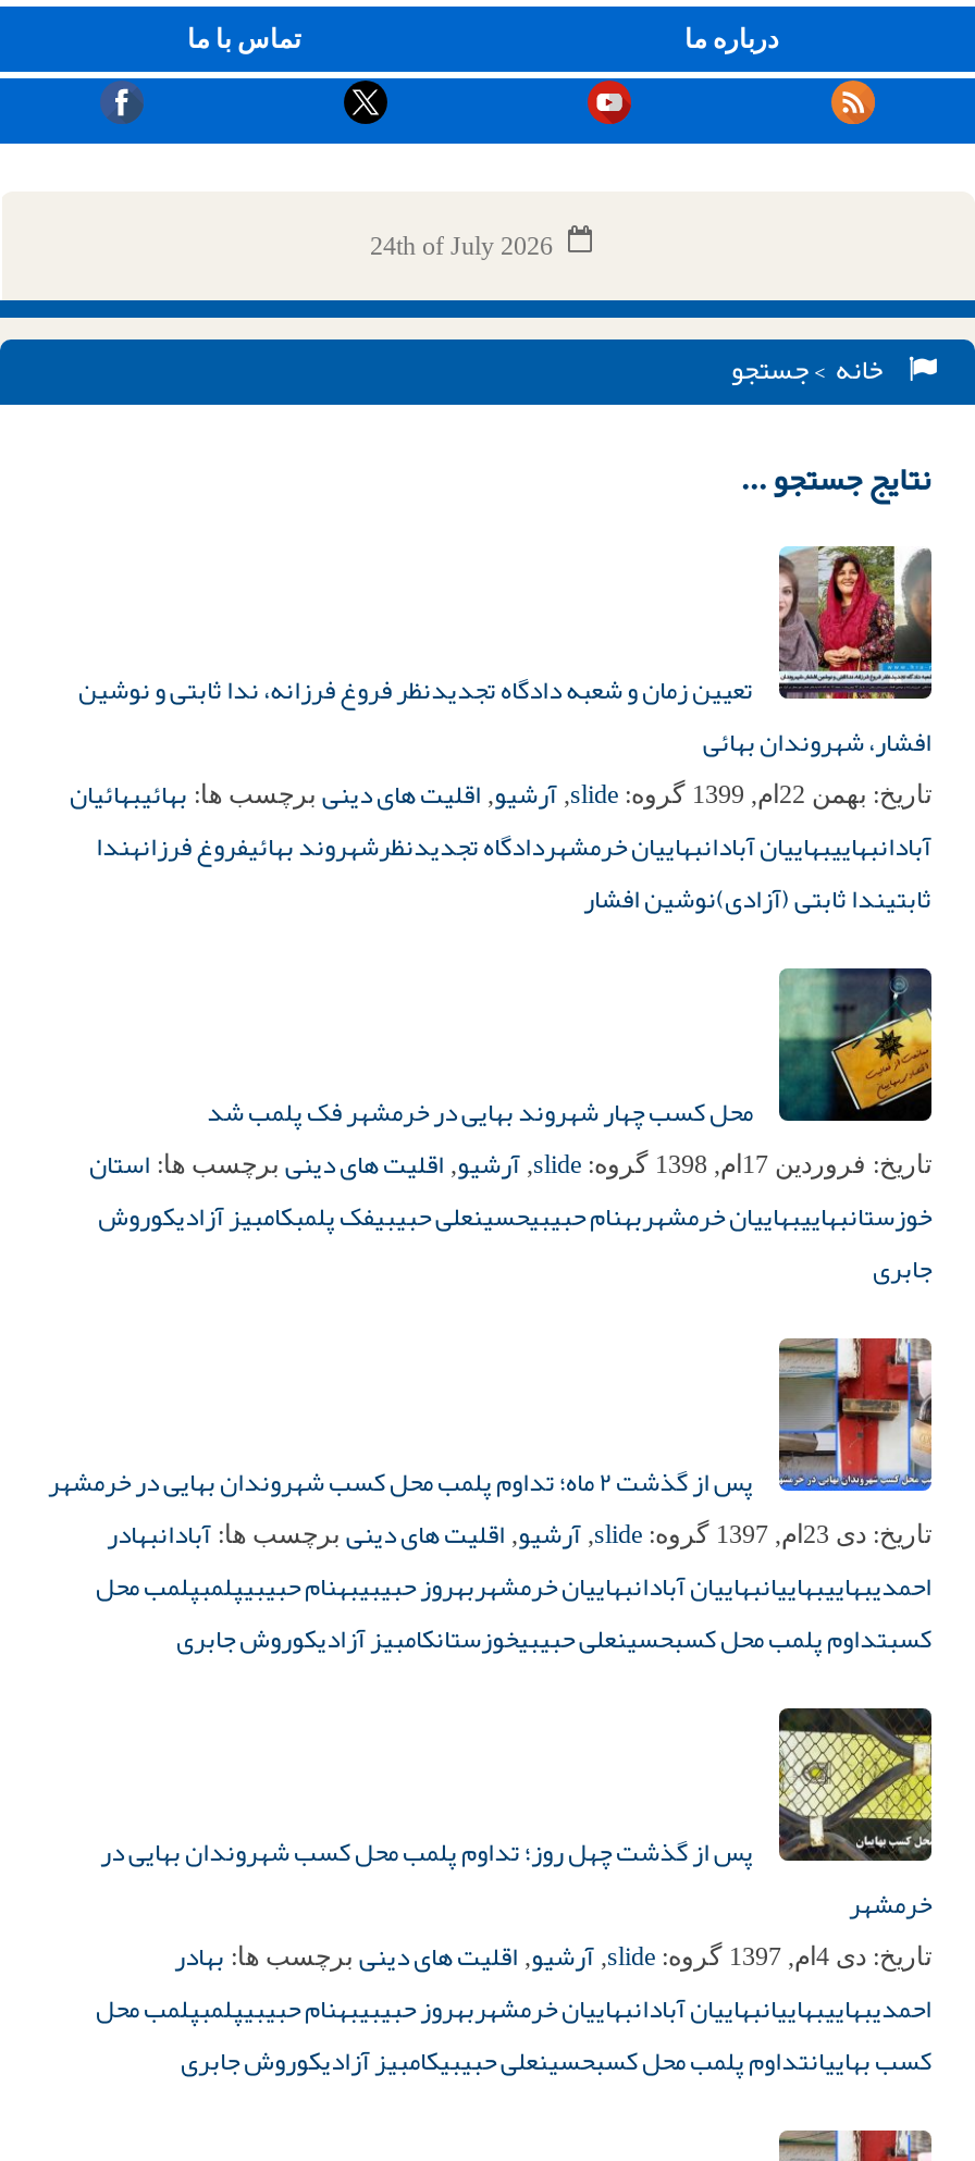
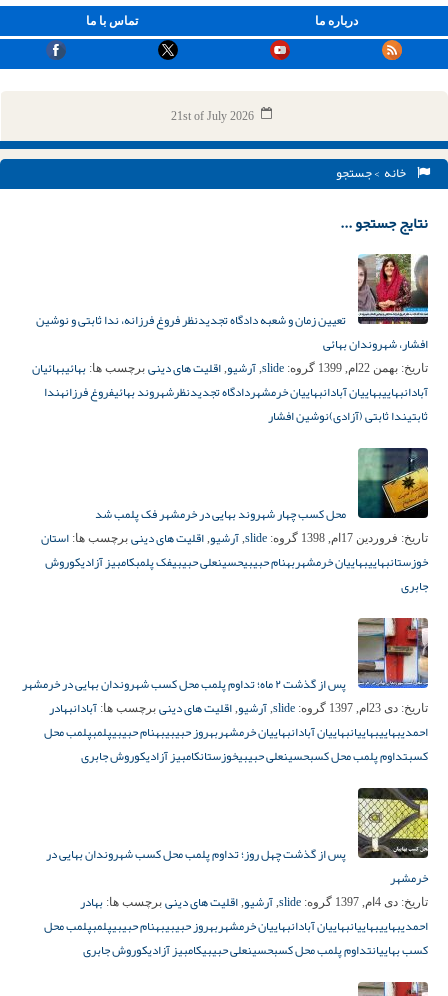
- 24th of July 2026
+ 21st of July 2026
